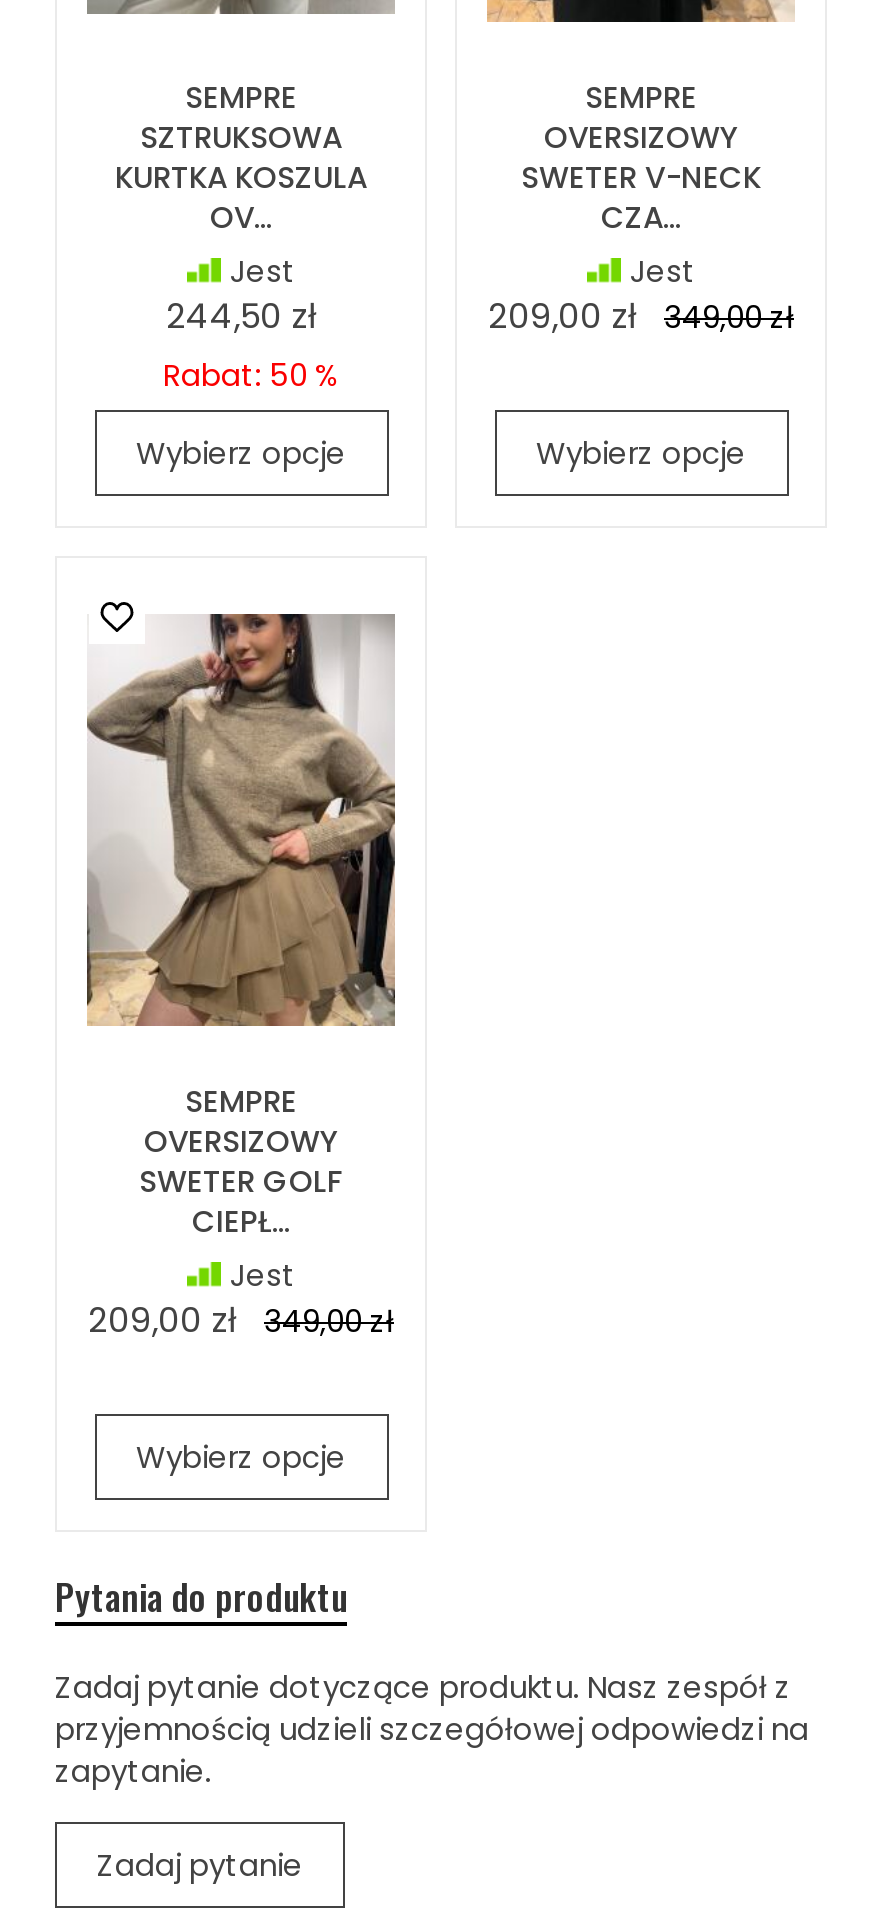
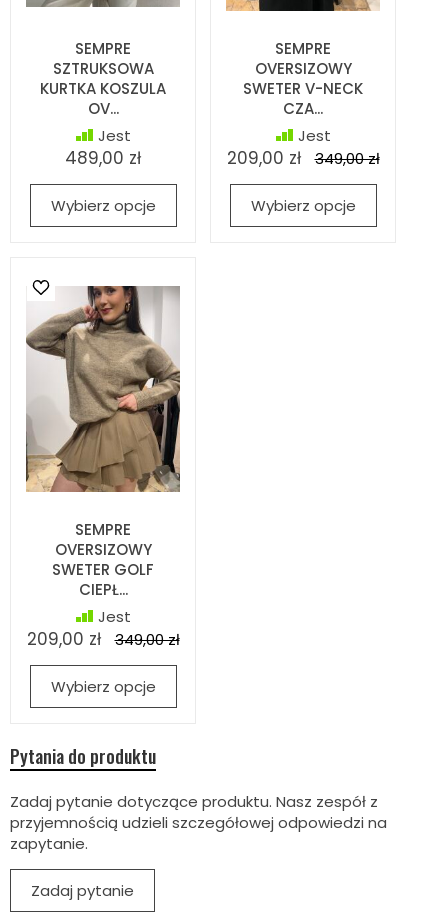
- 244,50 zł
- Rabat: 50 %
+ 489,00 zł
